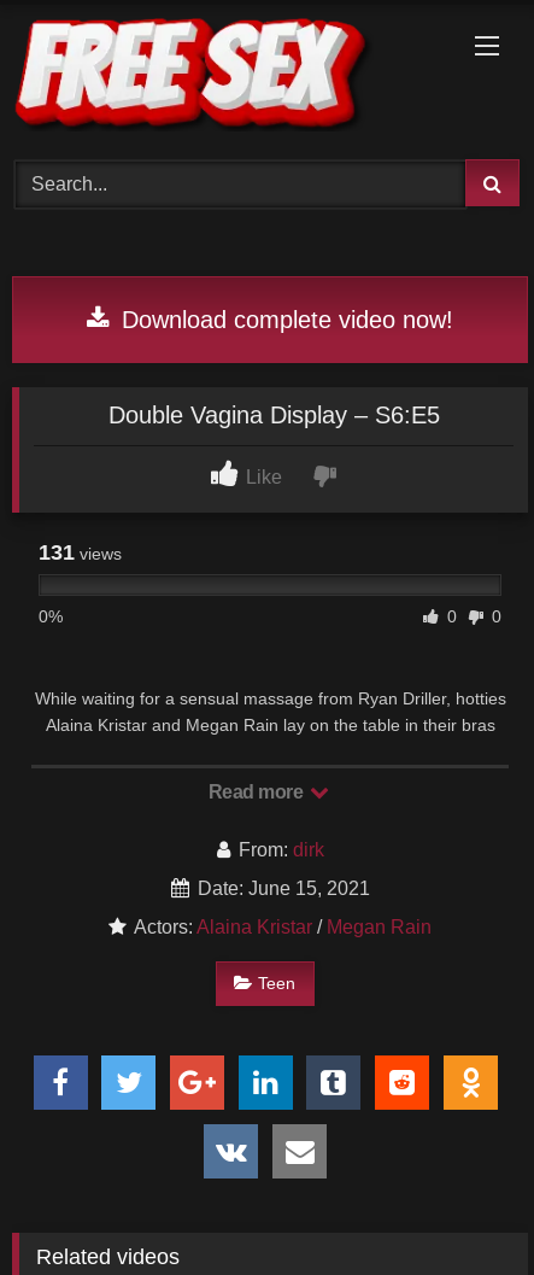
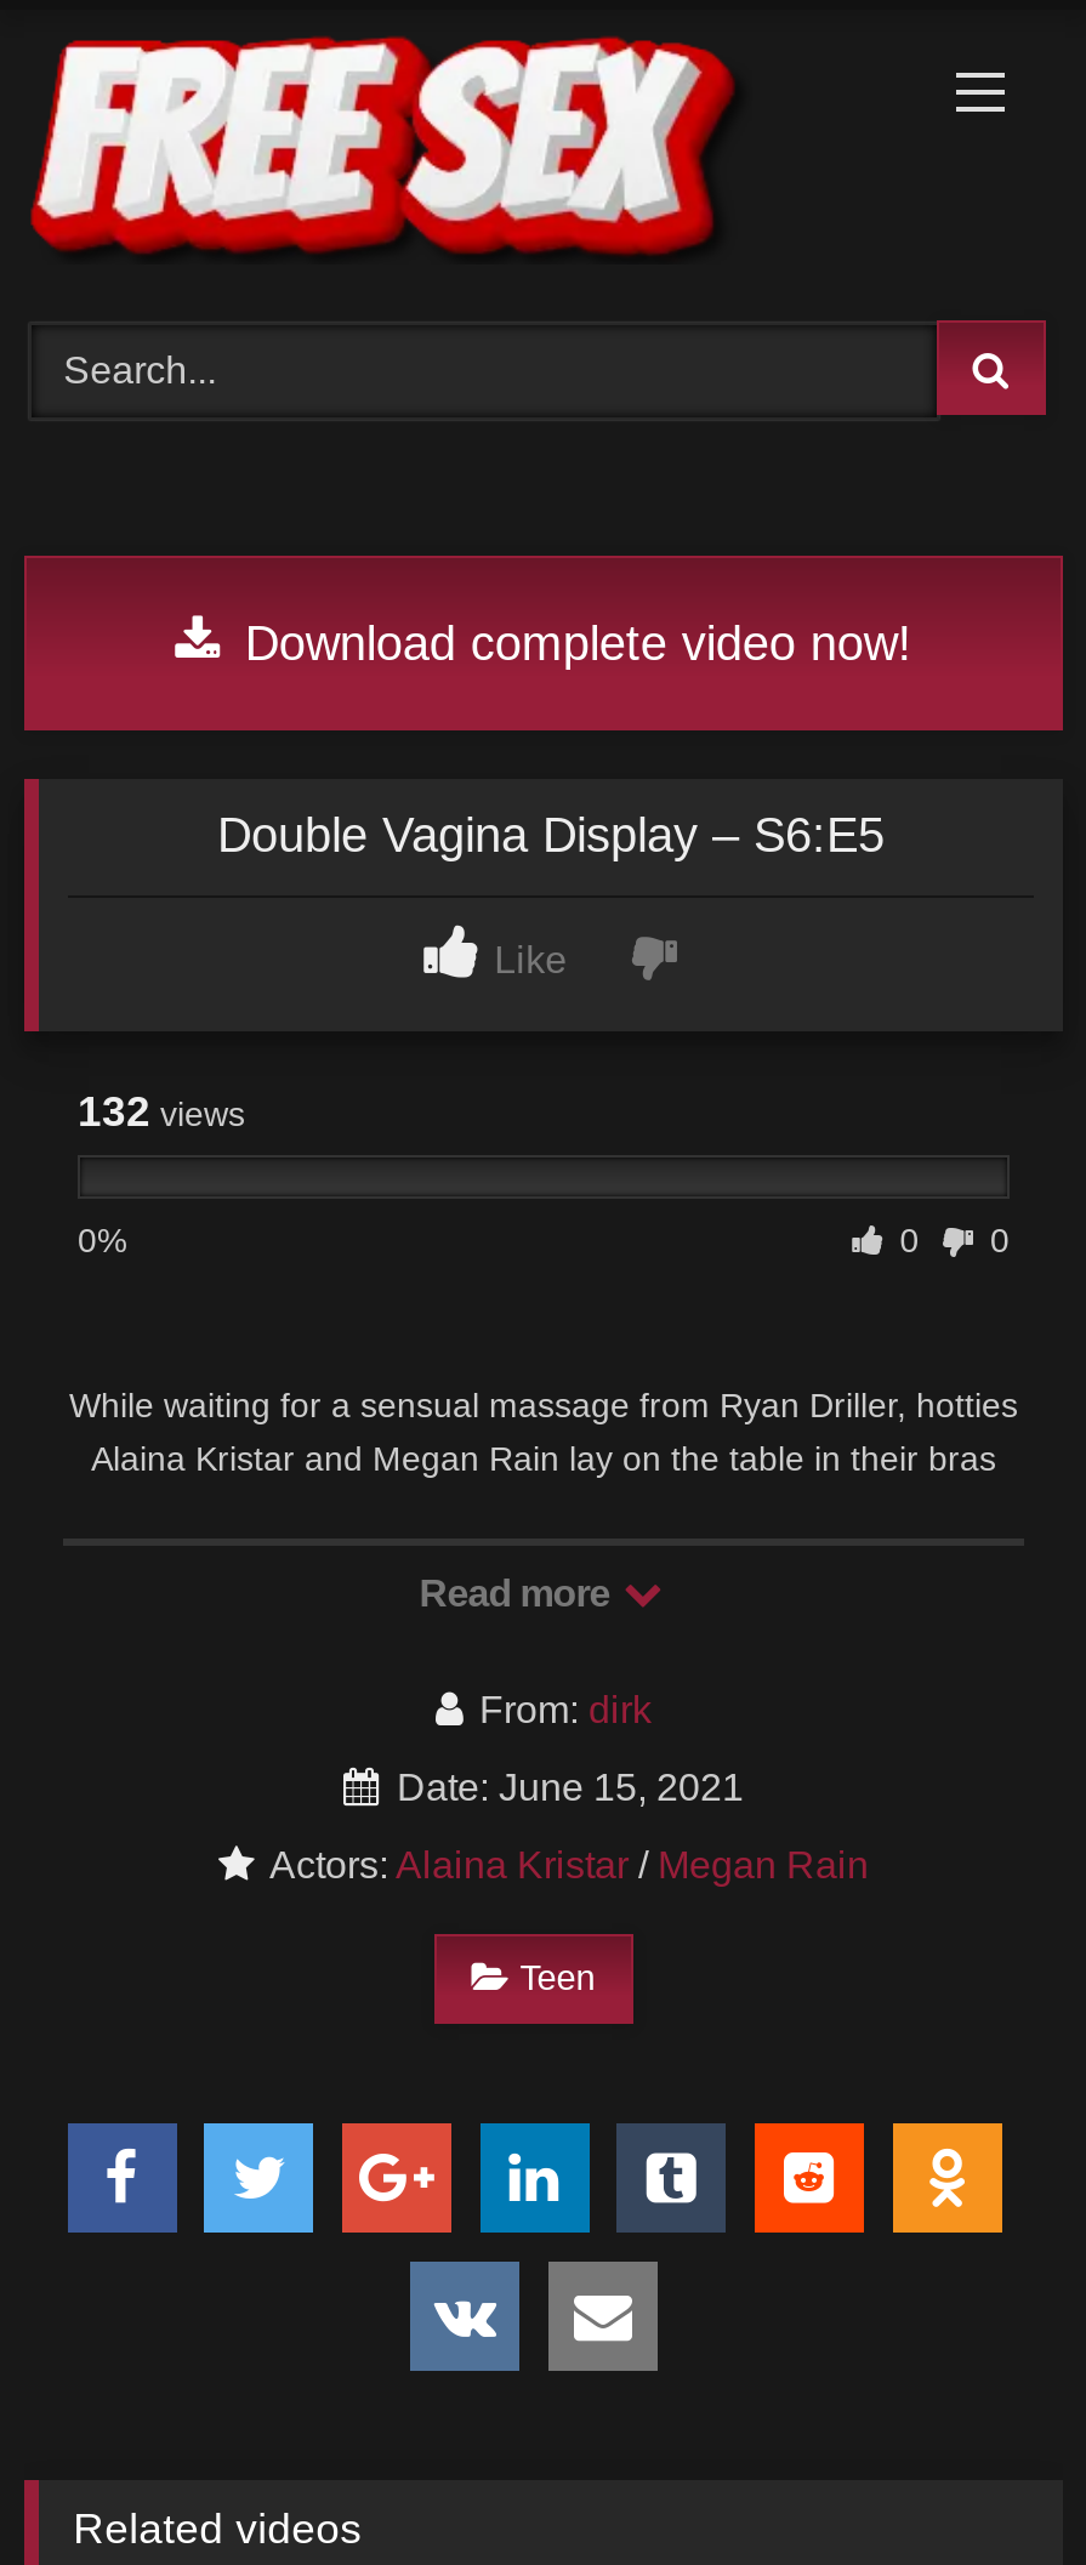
- 131 views
+ 132 views
